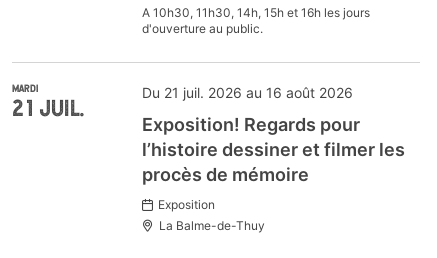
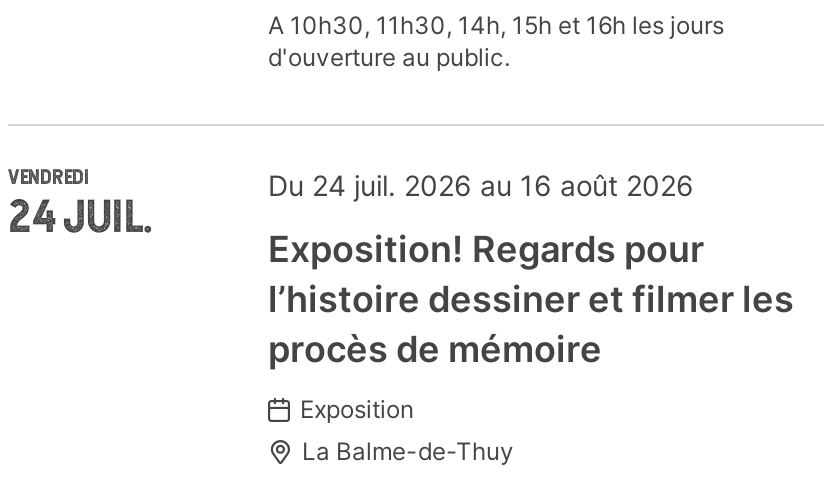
- MARDI
- 21 JUIL.
+ VENDREDI
+ 24 JUIL.

- Du 21 juil. 2026 au 16 août 2026
+ Du 24 juil. 2026 au 16 août 2026
